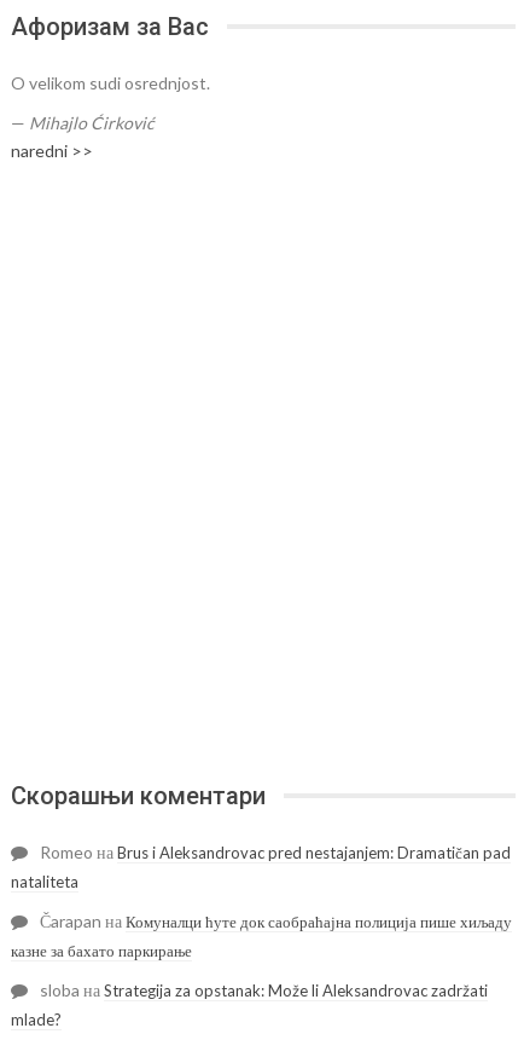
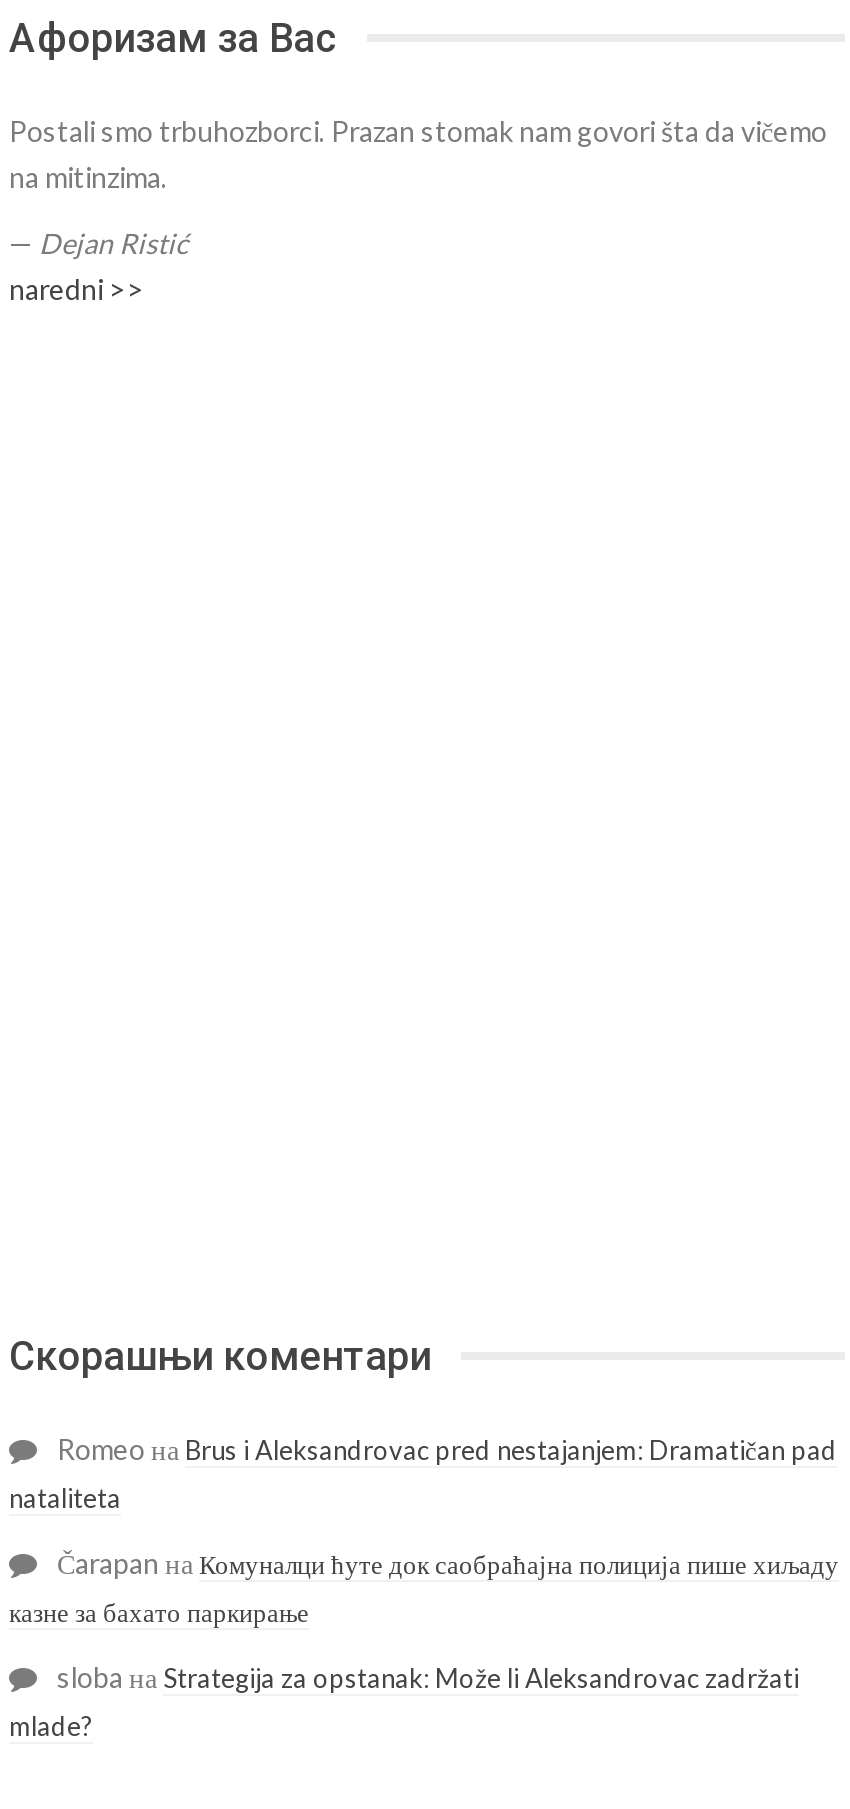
- O velikom sudi osrednjost.
+ Postali smo trbuhozborci. Prazan stomak nam govori šta da vičemo
+ na mitinzima.

- — Mihajlo Ćirković
+ — Dejan Ristić
